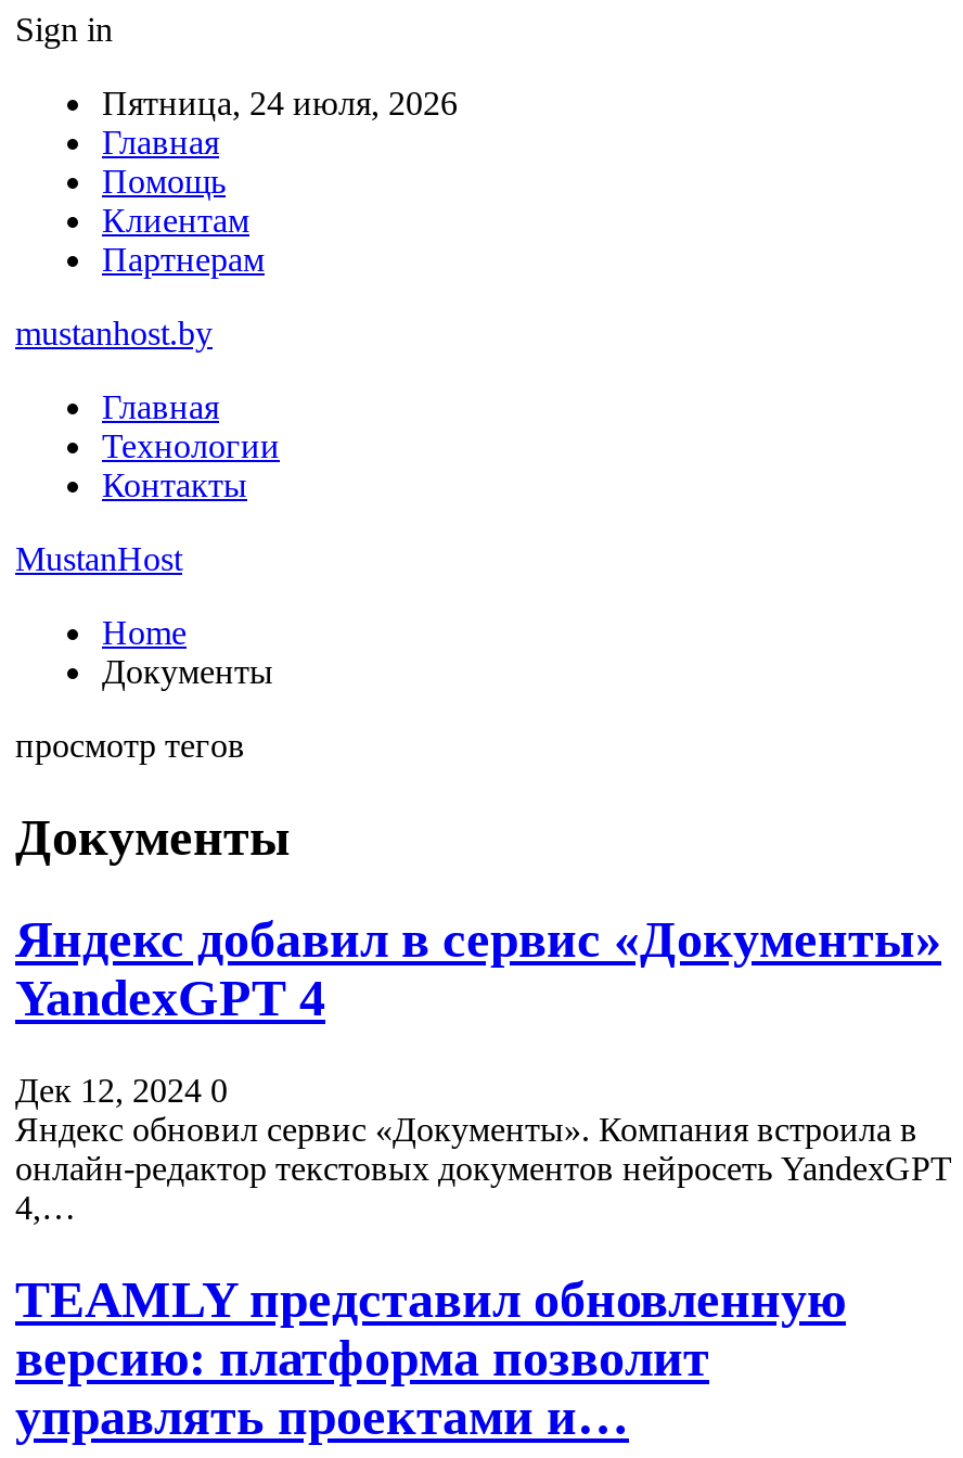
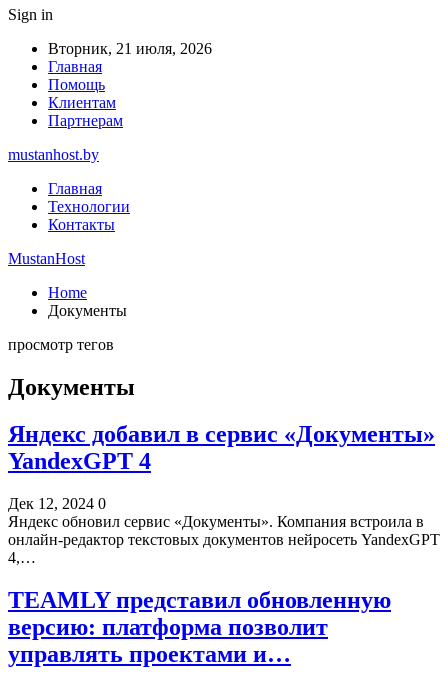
- Пятница, 24 июля, 2026
+ Вторник, 21 июля, 2026
